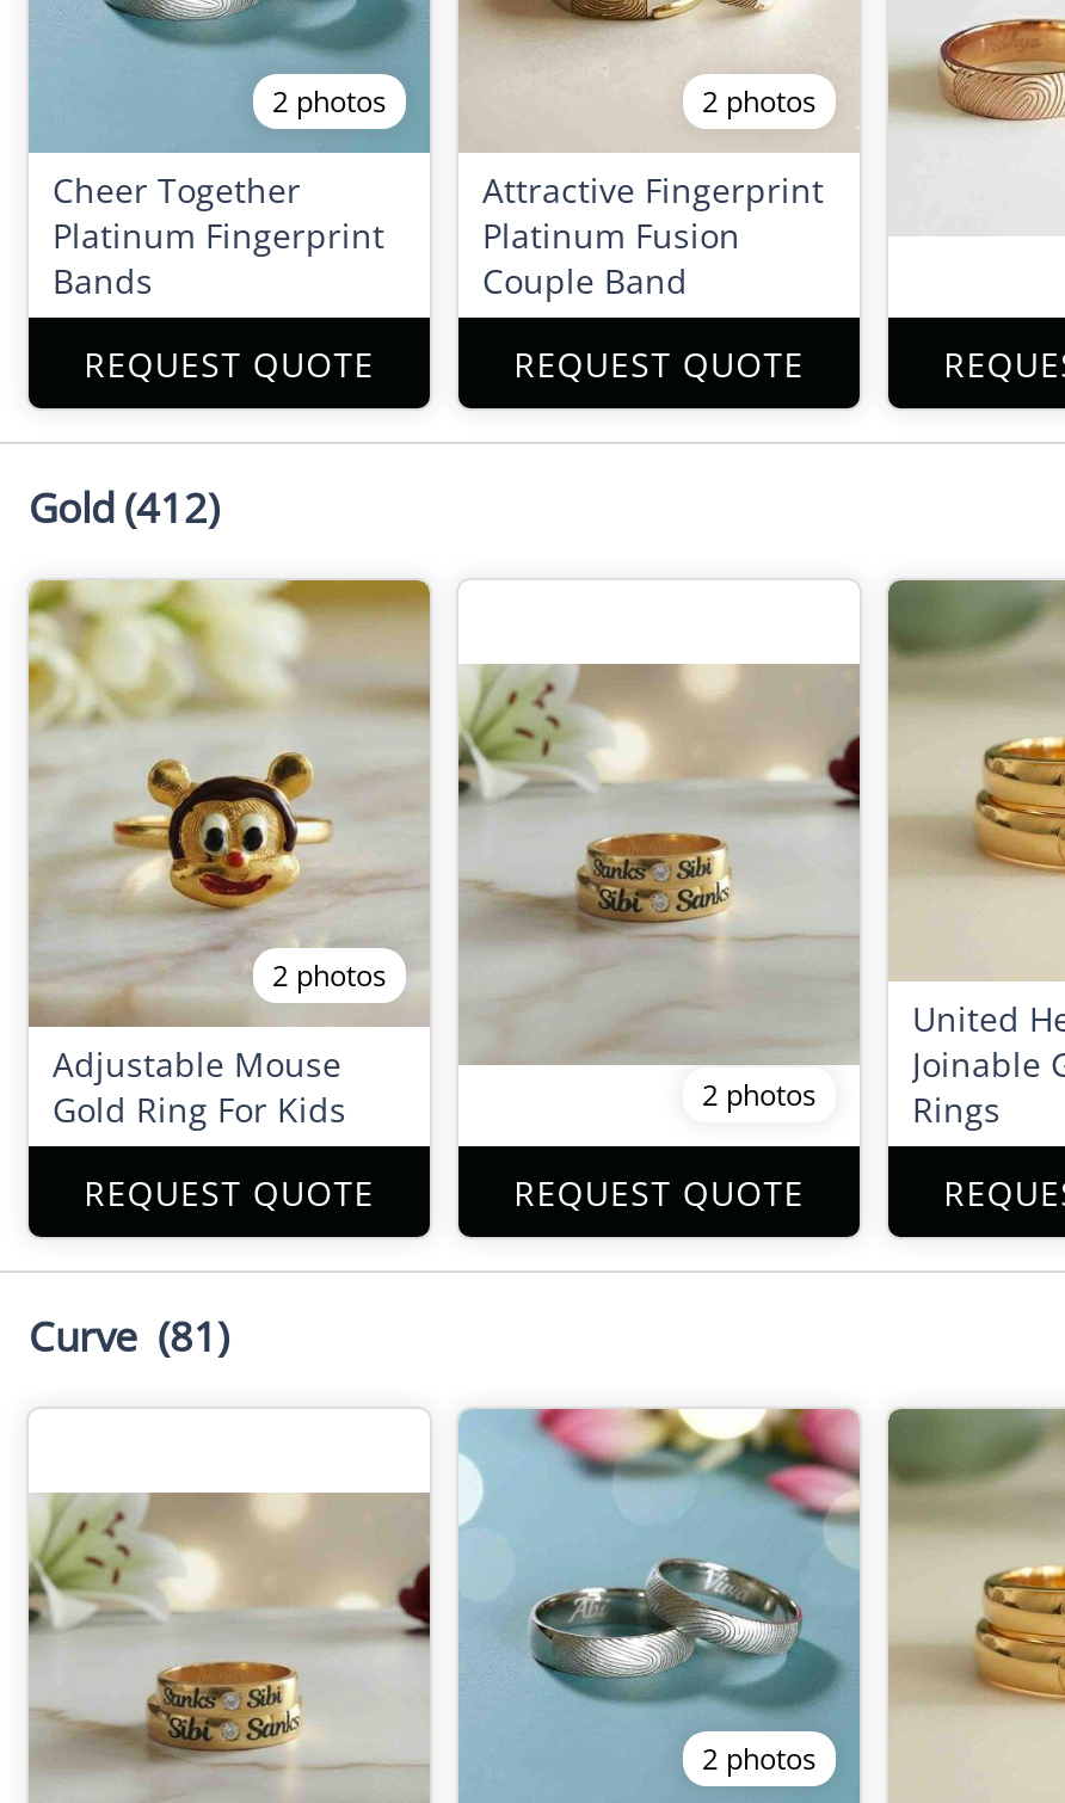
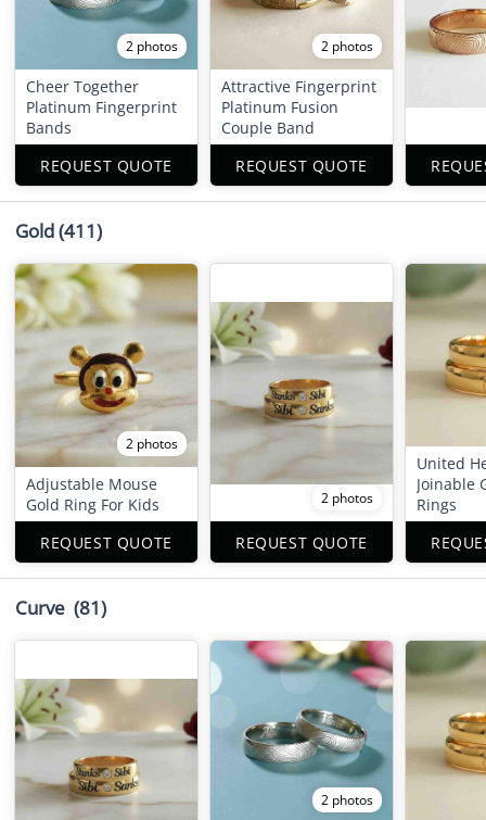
- Gold (412)
+ Gold (411)
